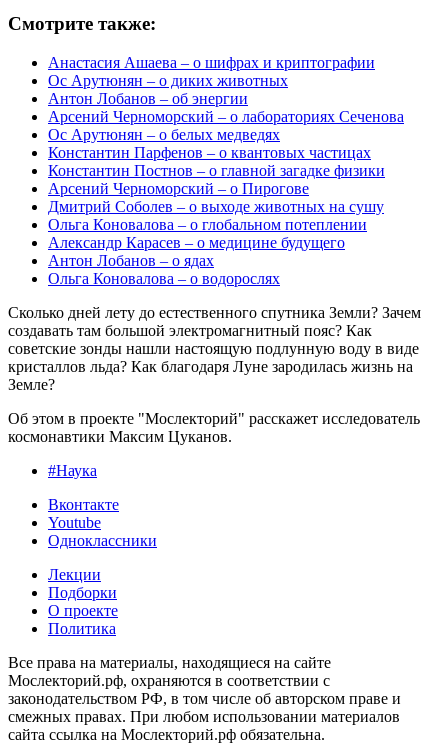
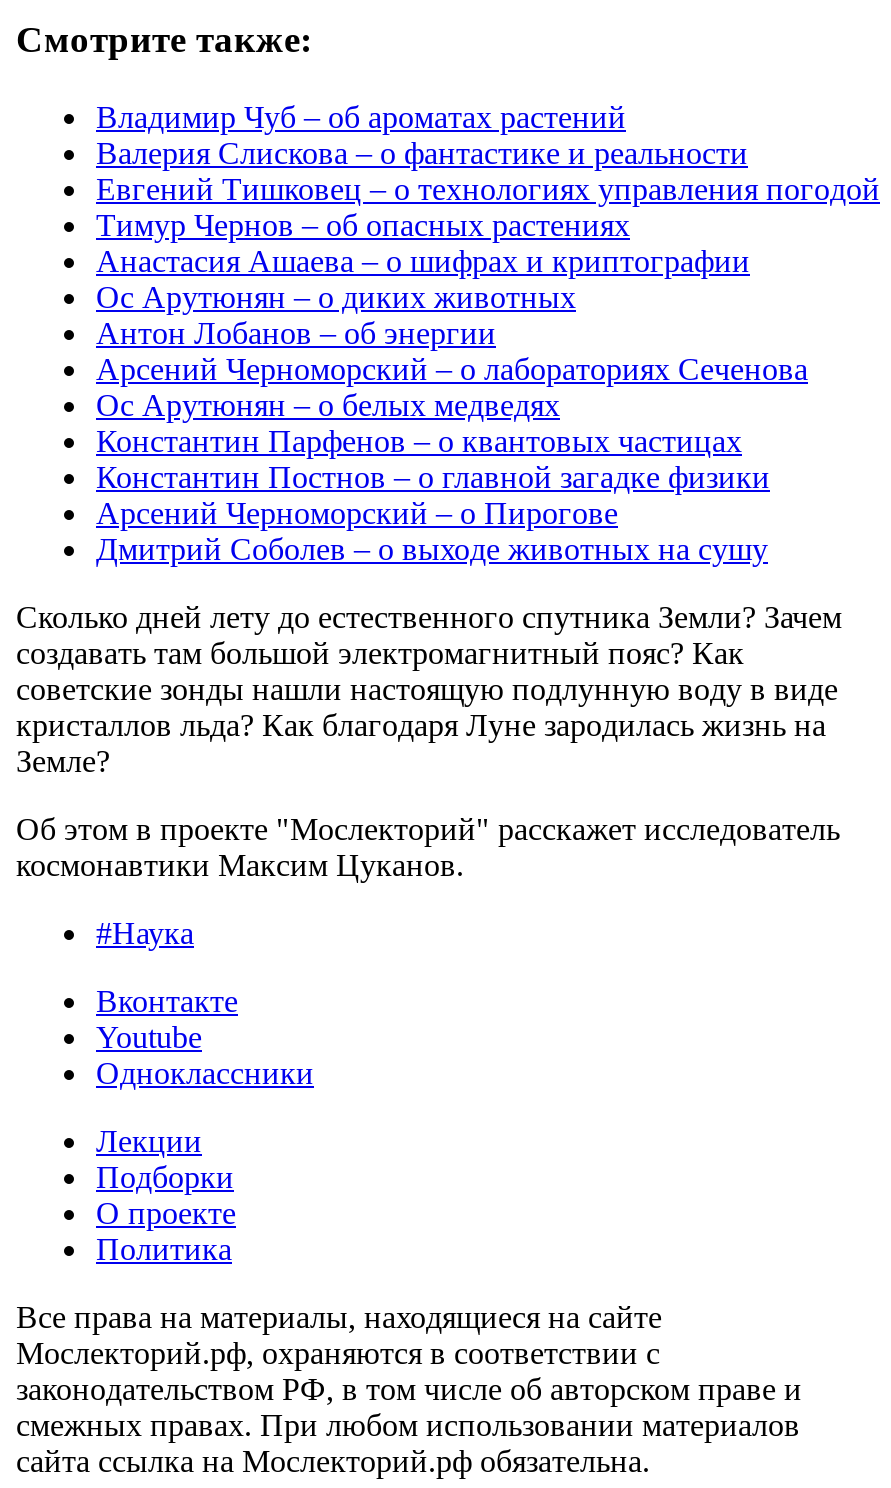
+ Владимир Чуб – об ароматах растений
+ Валерия Слискова – о фантастике и реальности
+ Евгений Тишковец – о технологиях управления погодой
+ Тимур Чернов – об опасных растениях

moved down: Анастасия Ашаева – о шифрах и криптографии | Ос Арутюнян – о диких животных | Антон Лобанов – об энергии | ... | Арсений Черноморский – о Пирогове | Дмитрий Соболев – о выходе животных на сушу

- Ольга Коновалова – о глобальном потеплении
- Александр Карасев – о медицине будущего
- Антон Лобанов – о ядах
- Ольга Коновалова – о водорослях
